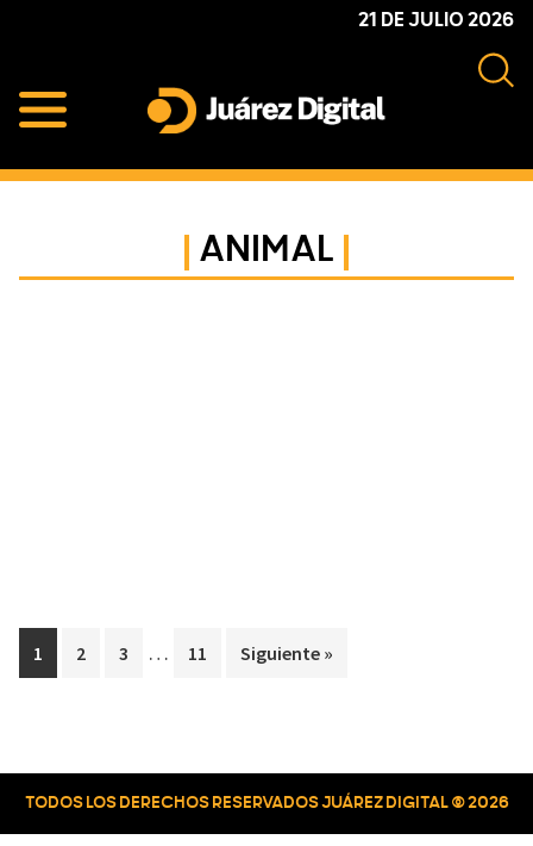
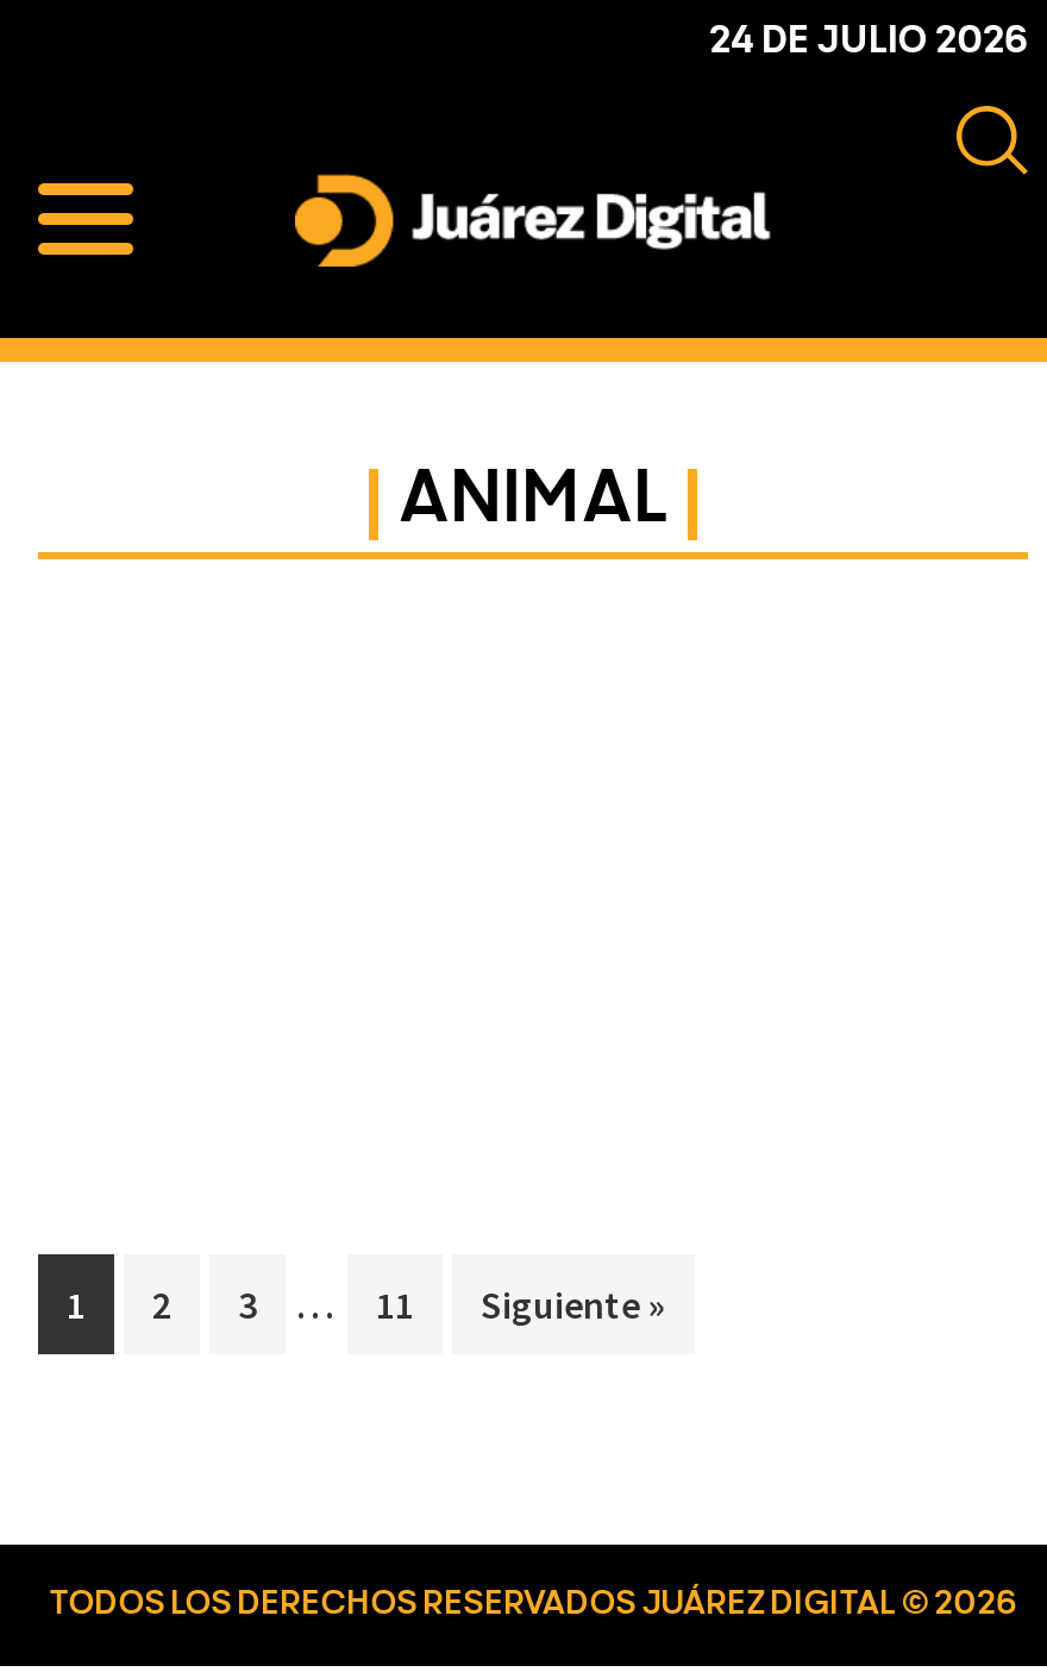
- 21 DE JULIO 2026
+ 24 DE JULIO 2026
